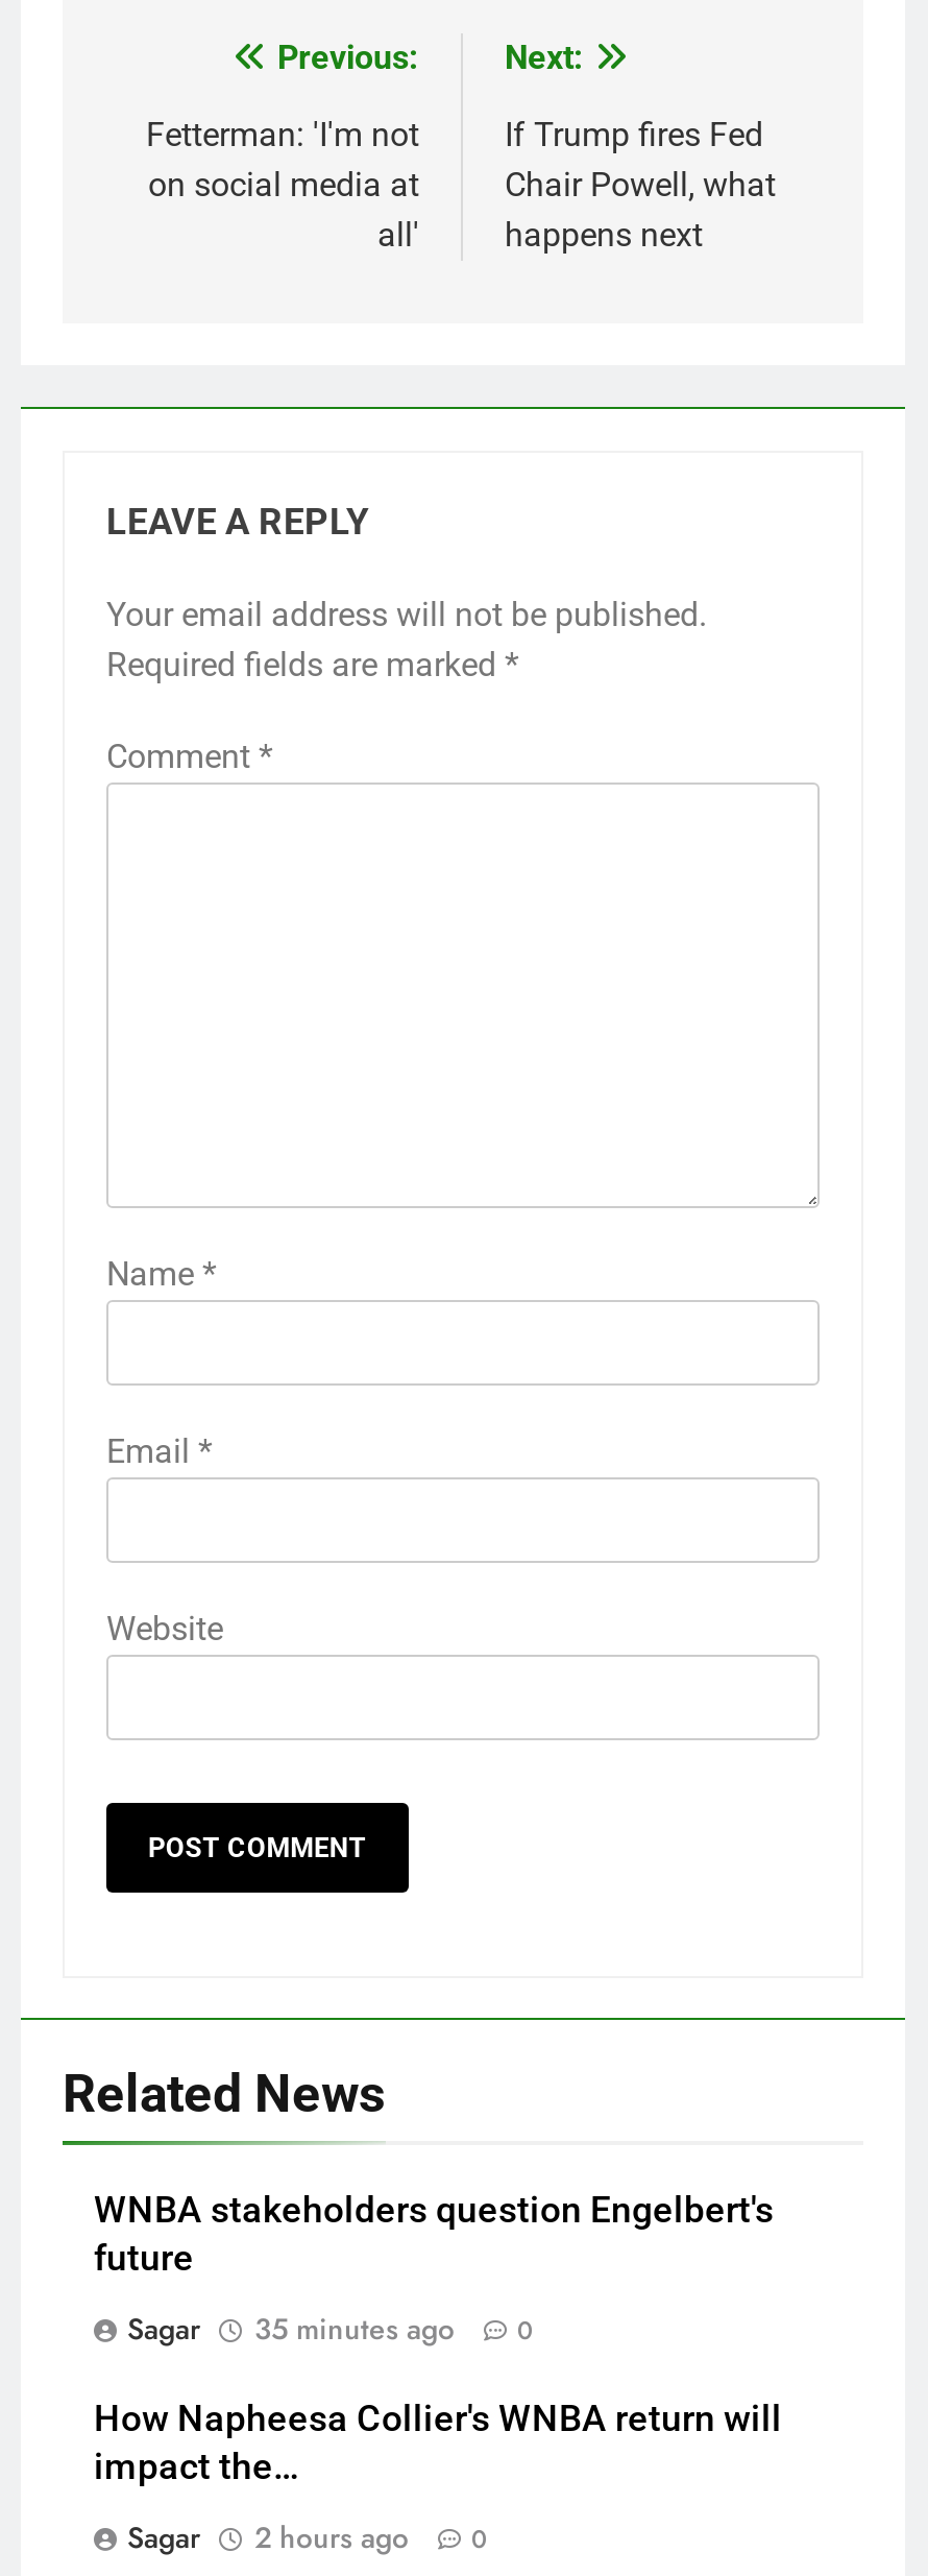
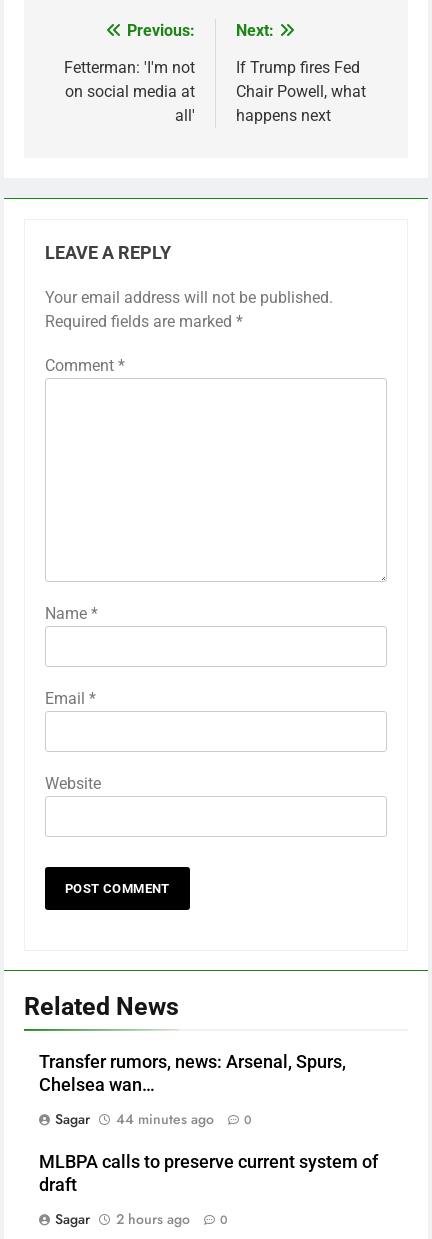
- WNBA stakeholders question Engelbert's
- future
+ Transfer rumors, news: Arsenal, Spurs,
+ Chelsea wan…

- Sagar 35 minutes ago 0
+ Sagar 44 minutes ago 0

- How Napheesa Collier's WNBA return will
- impact the…
+ MLBPA calls to preserve current system of
+ draft
